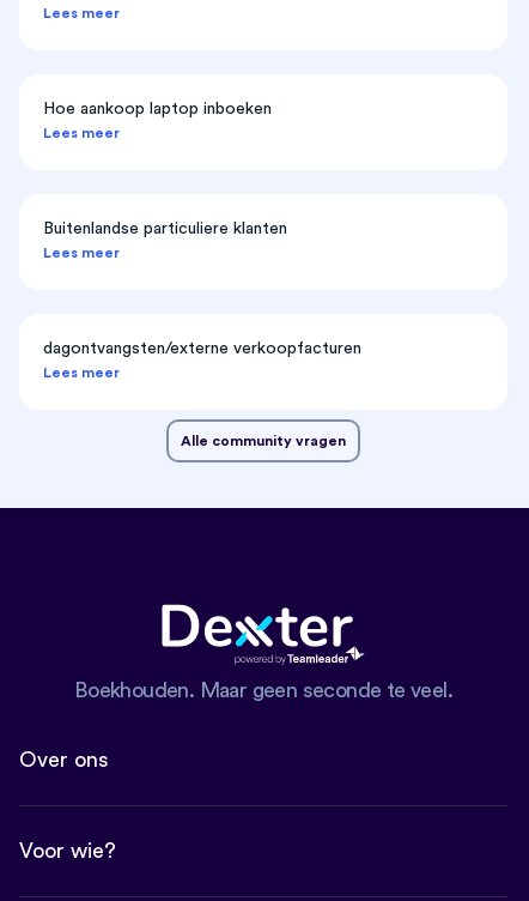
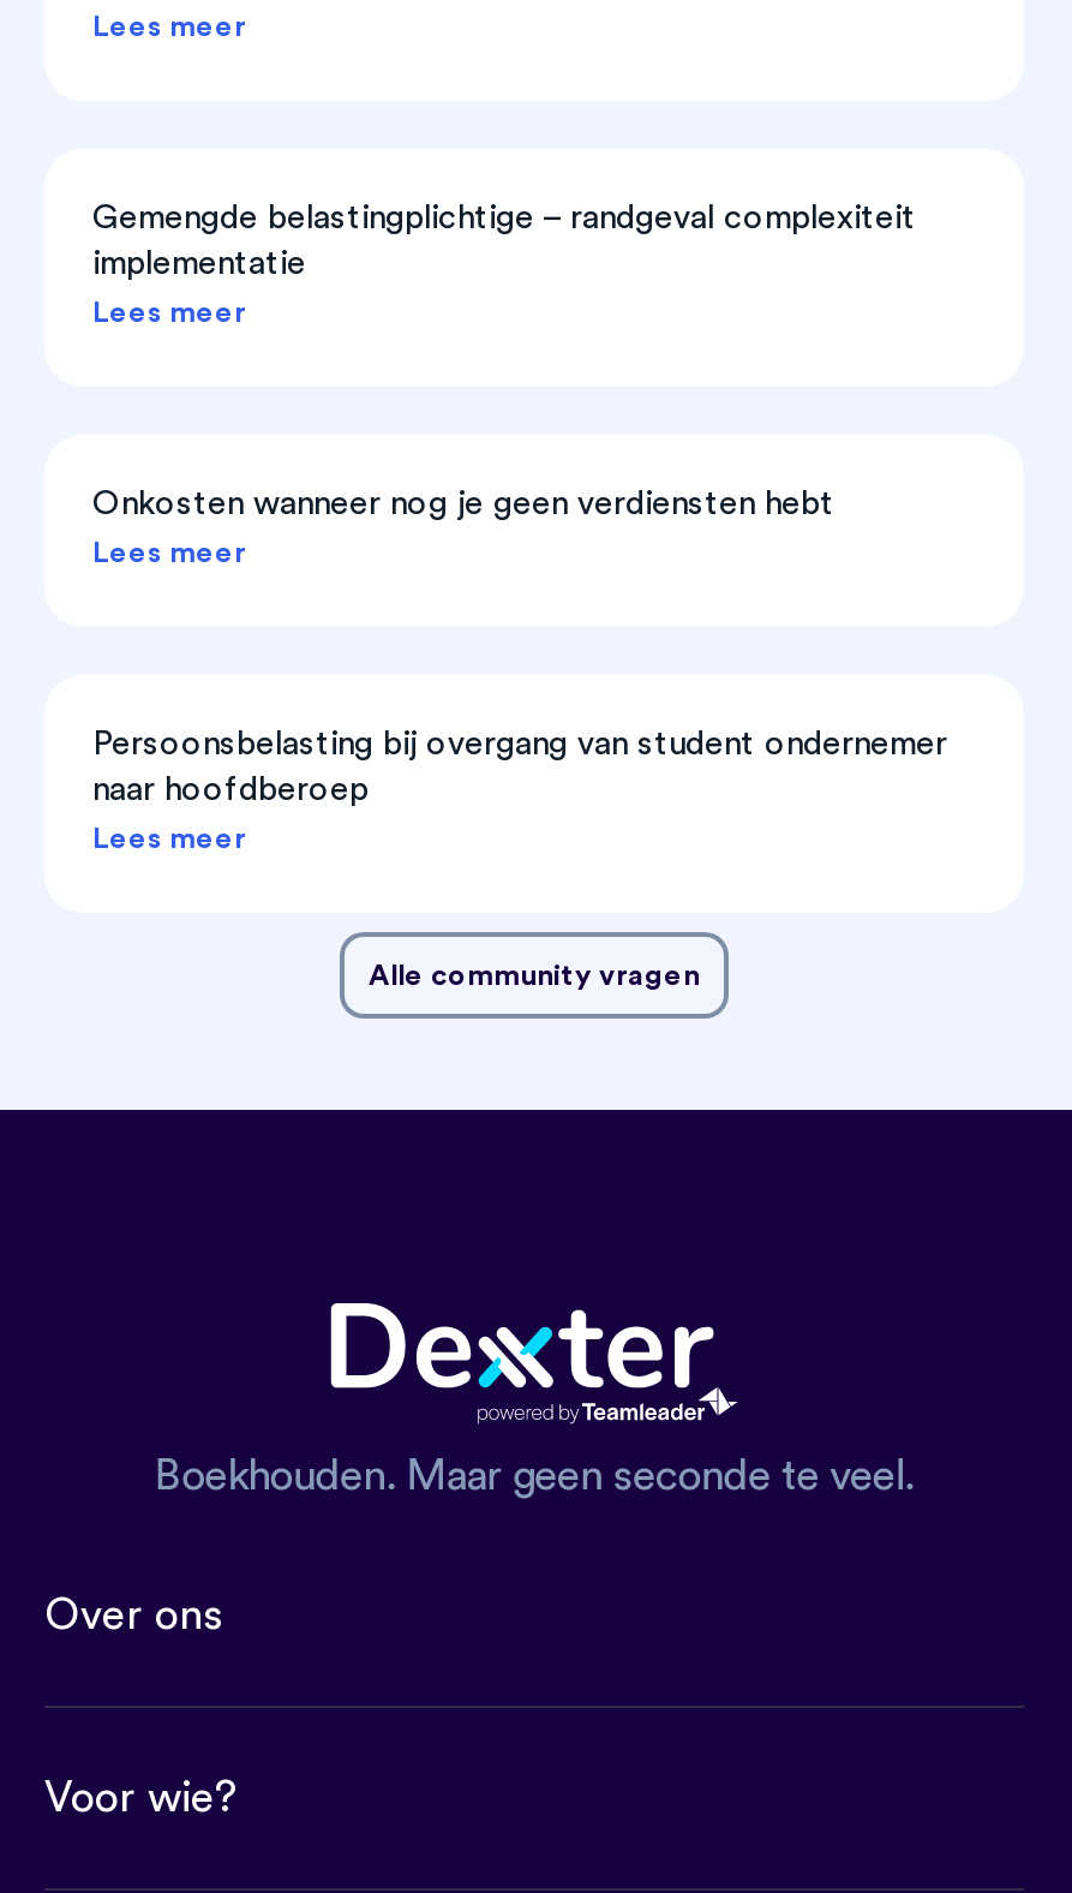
- Hoe aankoop laptop inboeken
+ Gemengde belastingplichtige – randgeval complexiteit
+ implementatie

- Buitenlandse particuliere klanten
+ Onkosten wanneer nog je geen verdiensten hebt

- dagontvangsten/externe verkoopfacturen
+ Persoonsbelasting bij overgang van student ondernemer
+ naar hoofdberoep
